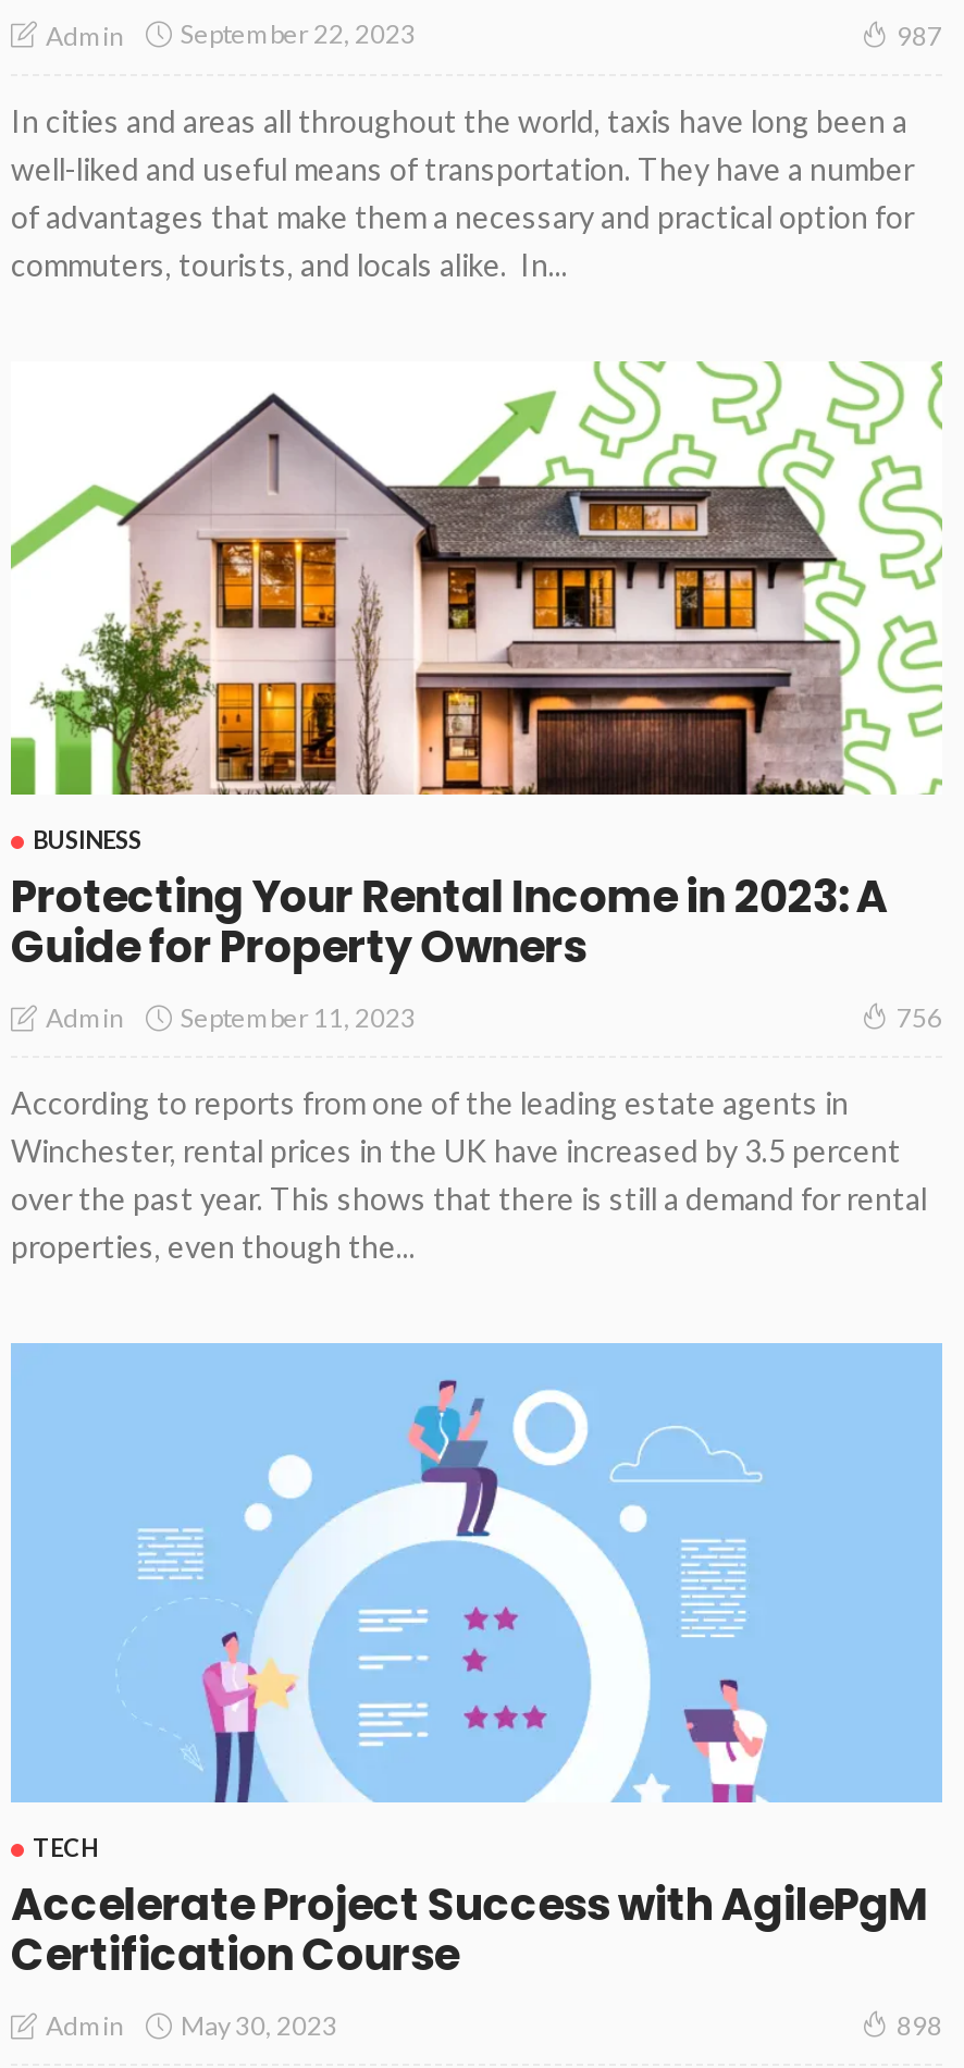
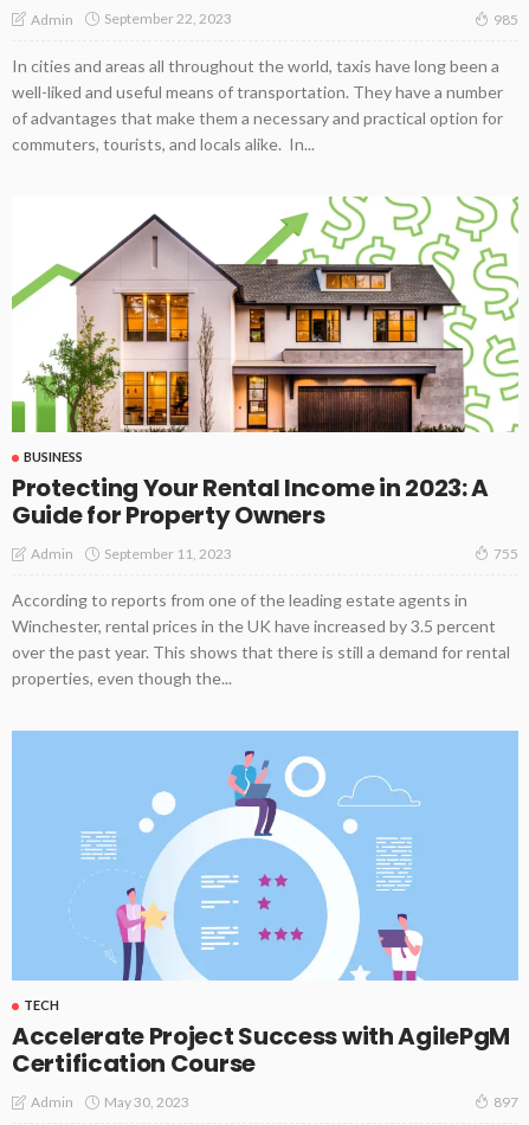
- 987
+ 985

- 756
+ 755

- 898
+ 897
